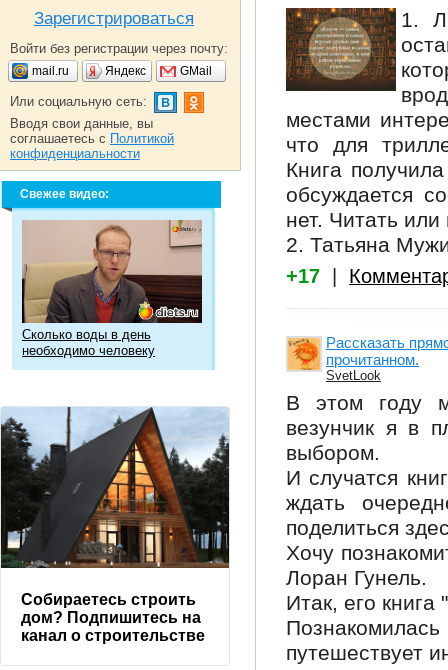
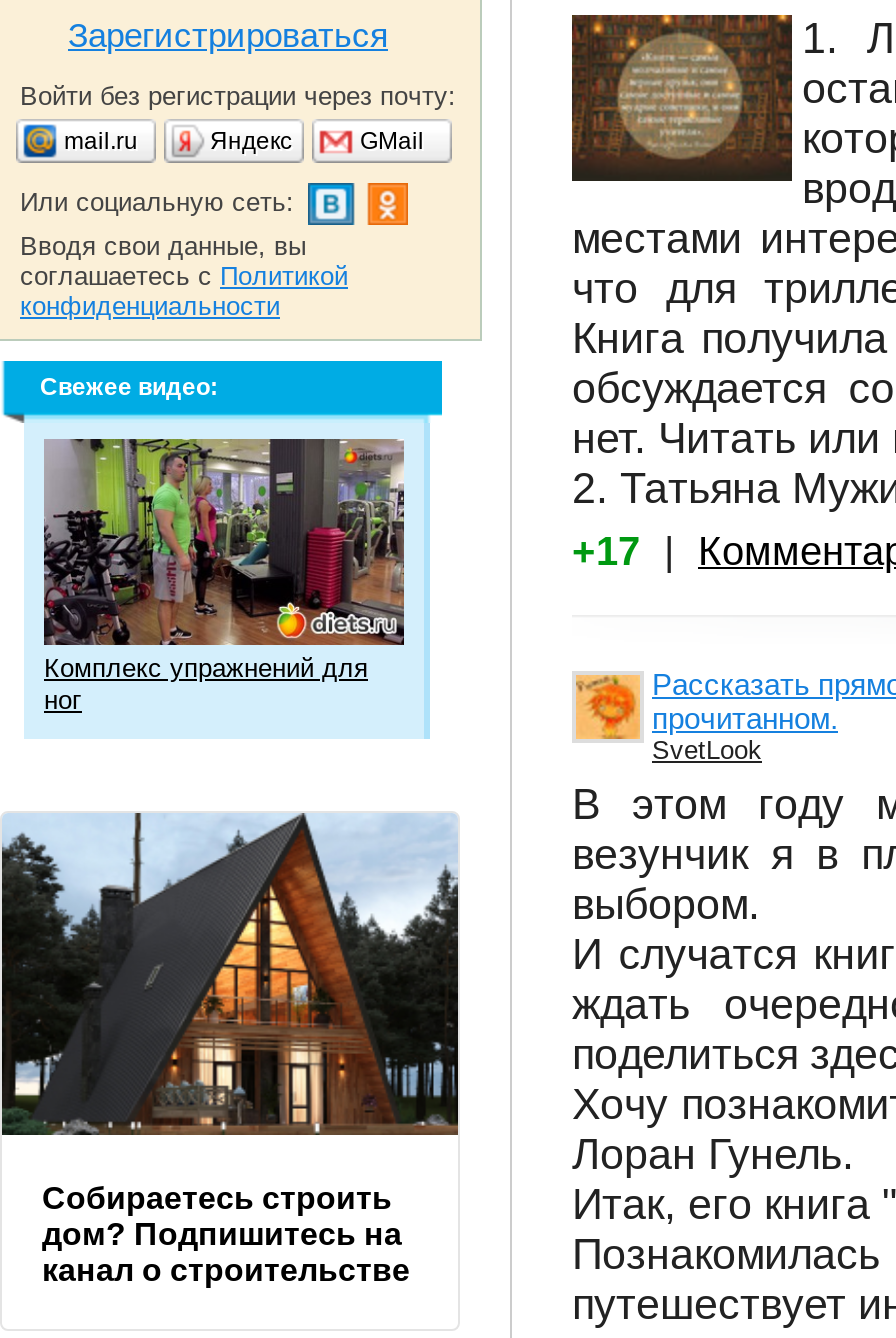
- [image]
- Сколько воды в день
- необходимо человеку
+ [image]
+ Комплекс упражнений для
+ ног
